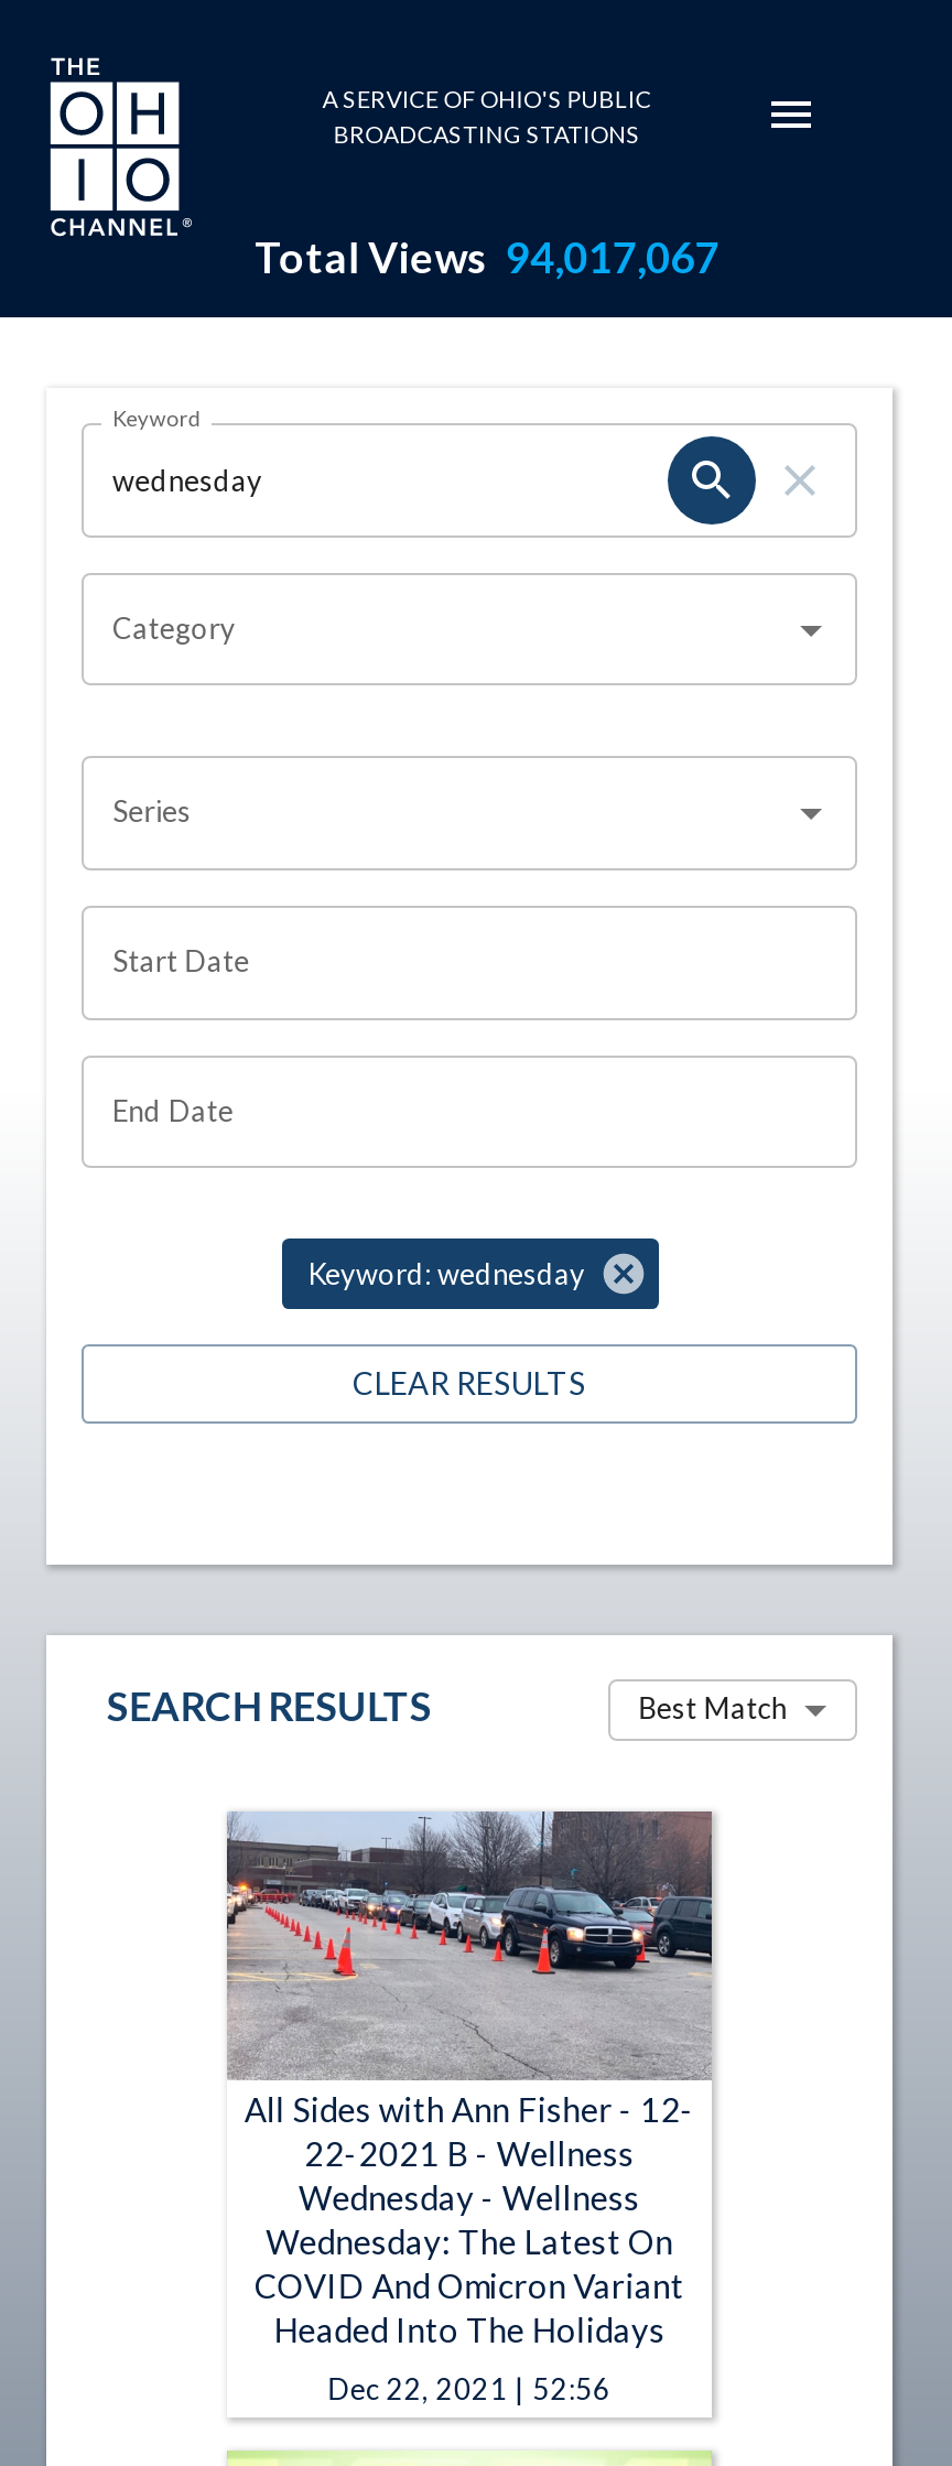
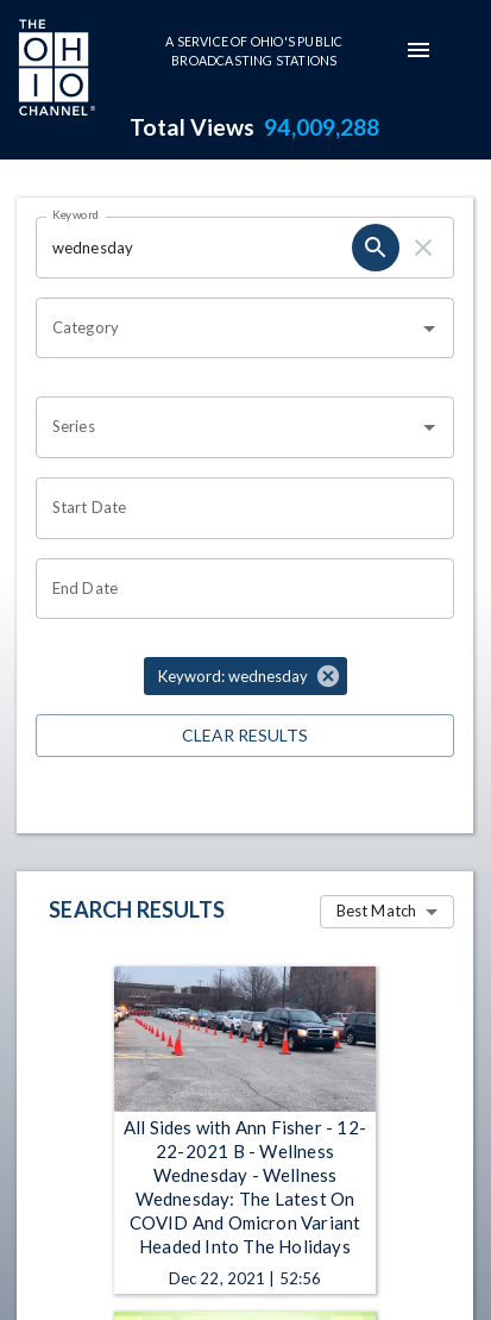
- Total Views 94,017,067
+ Total Views 94,009,288
